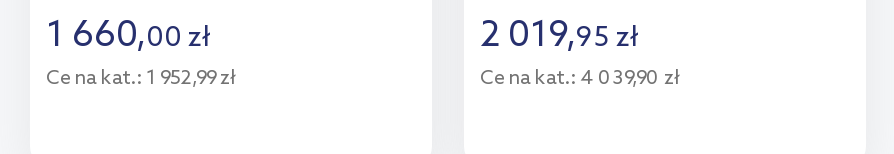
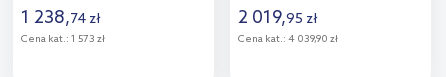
- 1 660,00 zł
+ 1 238,74 zł

- Cena kat.: 1 952,99 zł
+ Cena kat.: 1 573 zł
